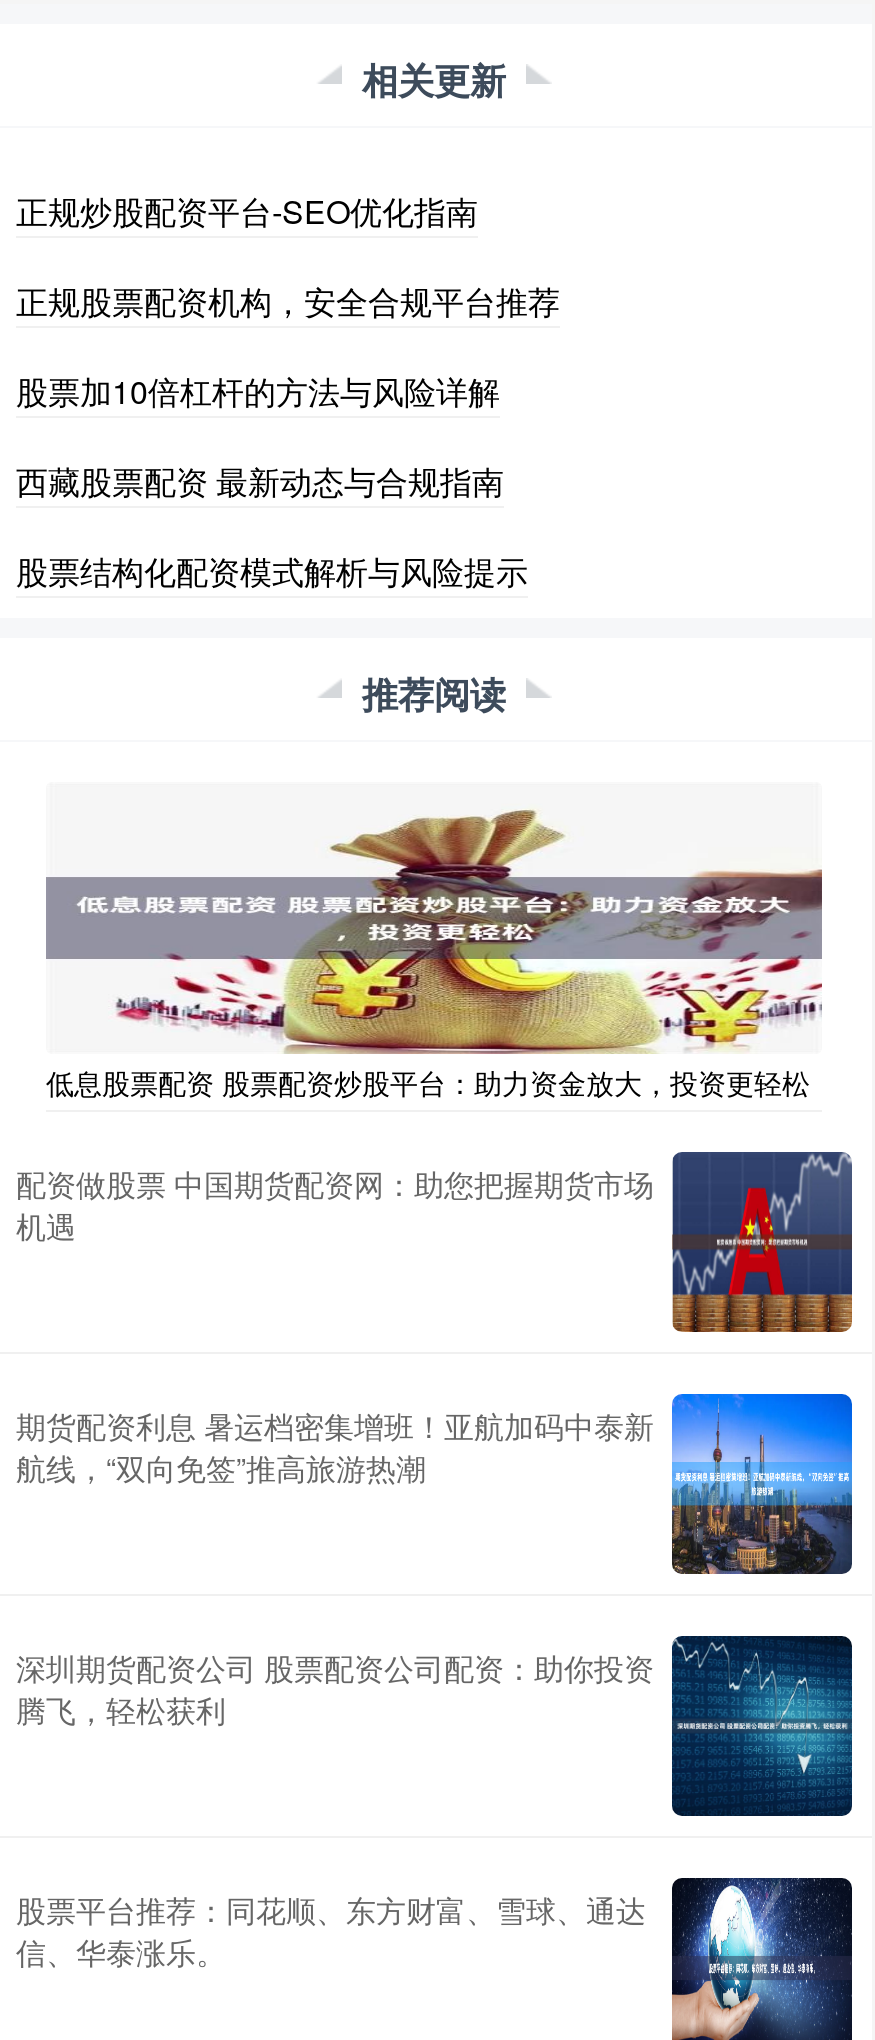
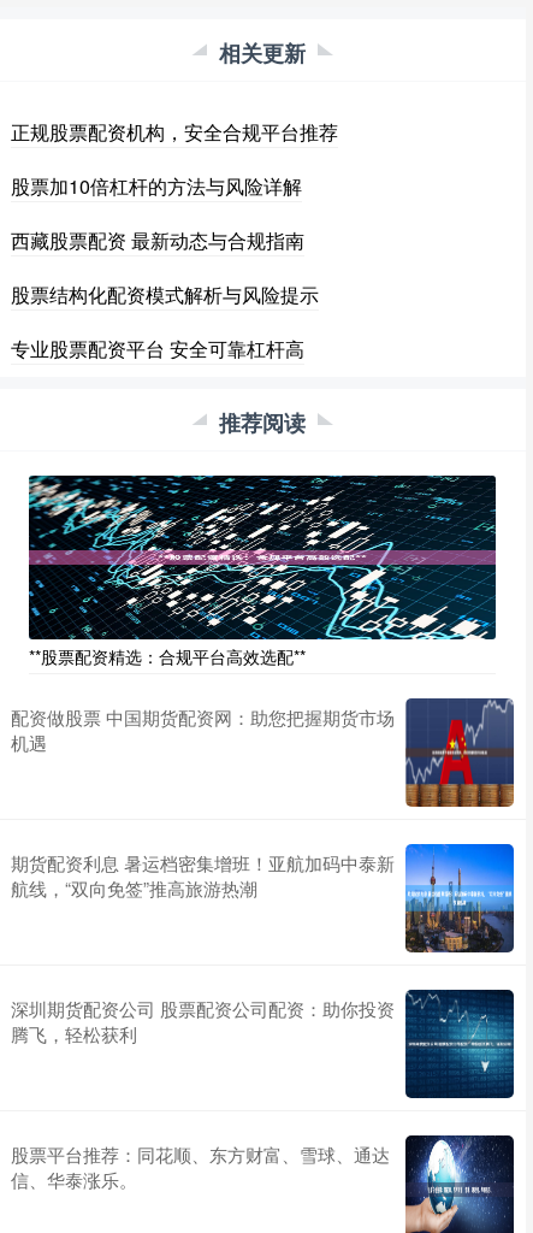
- 正规炒股配资平台-SEO优化指南

moved up: 正规股票配资机构，安全合规平台推荐 | 股票加10倍杠杆的方法与风险详解 | 西藏股票配资 最新动态与合规指南 | 股票结构化配资模式解析与风险提示

+ 专业股票配资平台 安全可靠杠杆高

- [image]
- 低息股票配资 股票配资炒股平台：助力资金放大，投资更轻松
+ [image]
+ **股票配资精选：合规平台高效选配**
